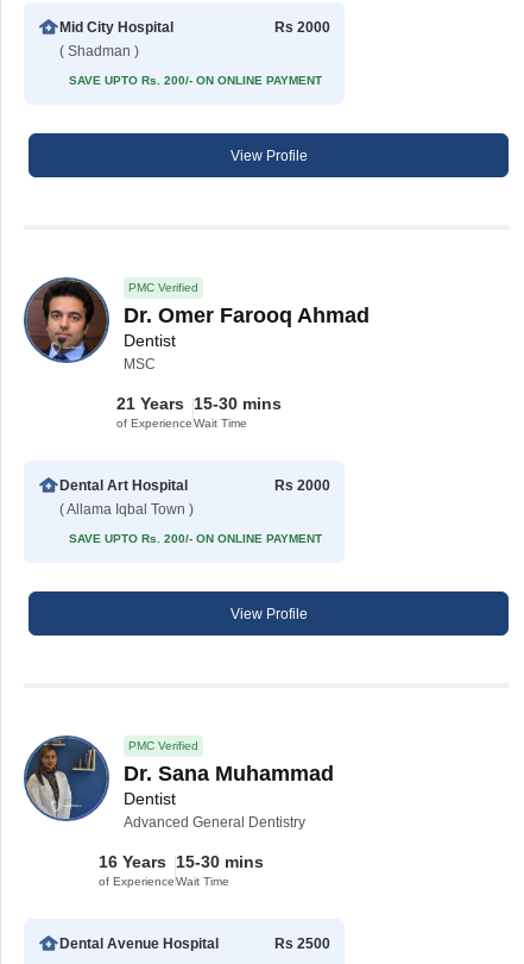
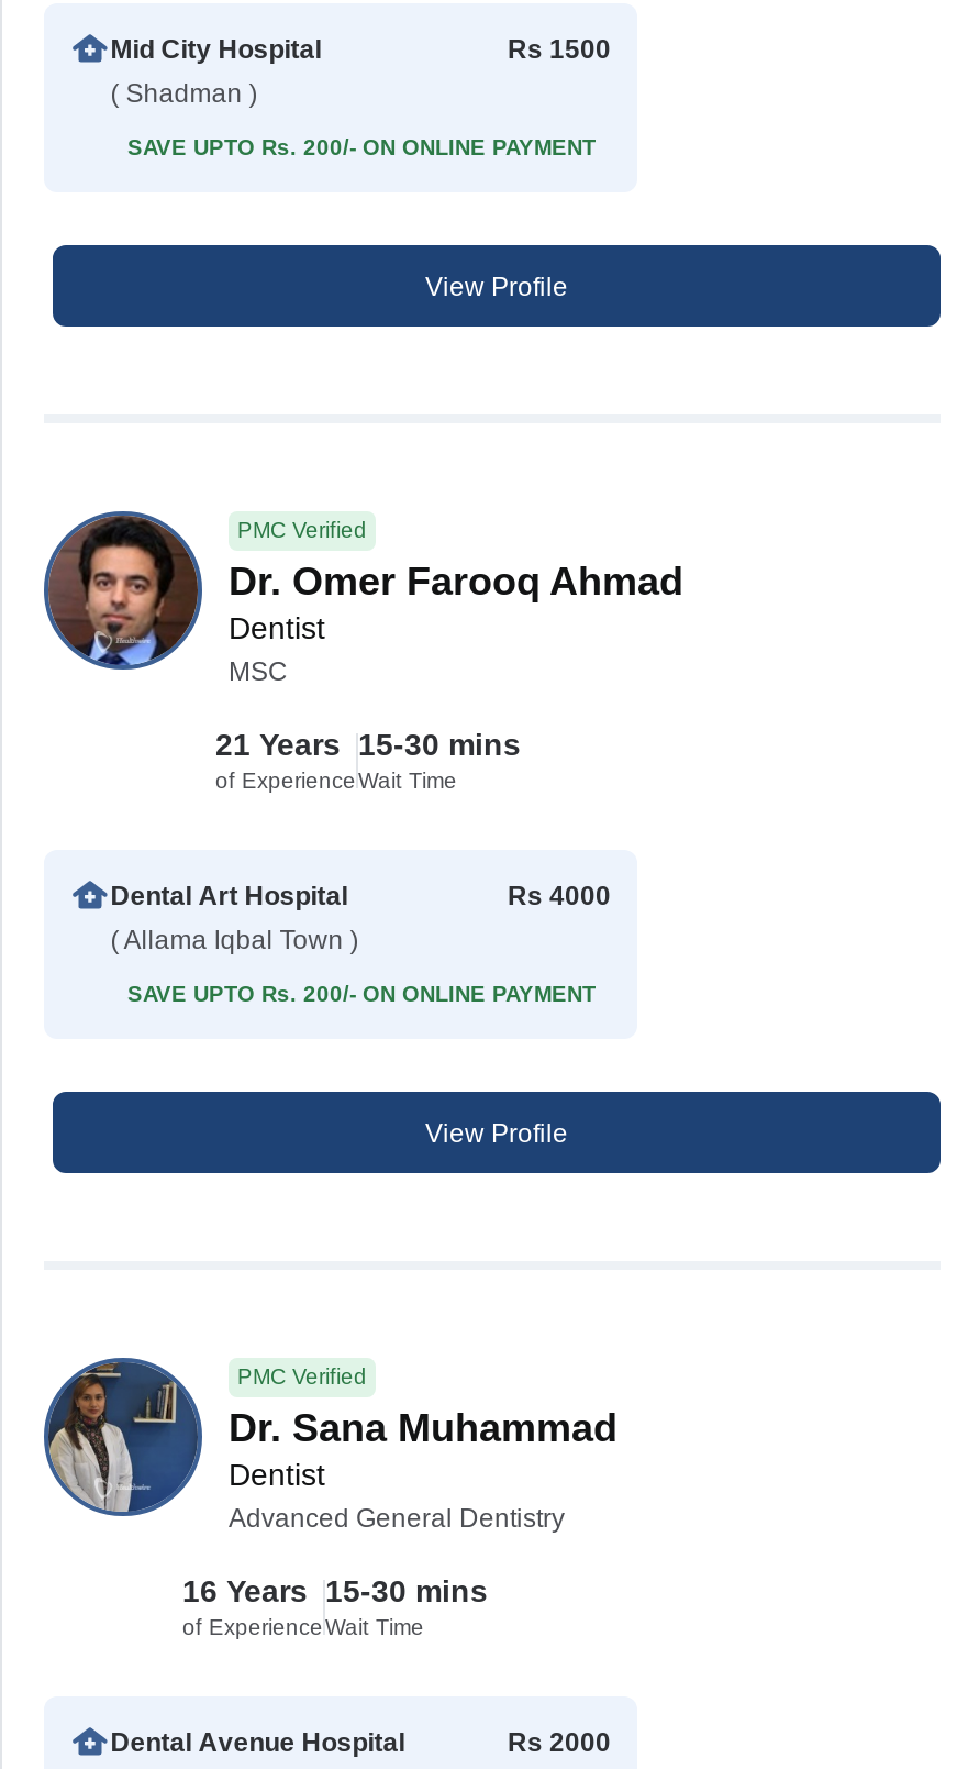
- Rs 2000
+ Rs 1500

- Rs 2000
+ Rs 4000

- Rs 2500
+ Rs 2000
